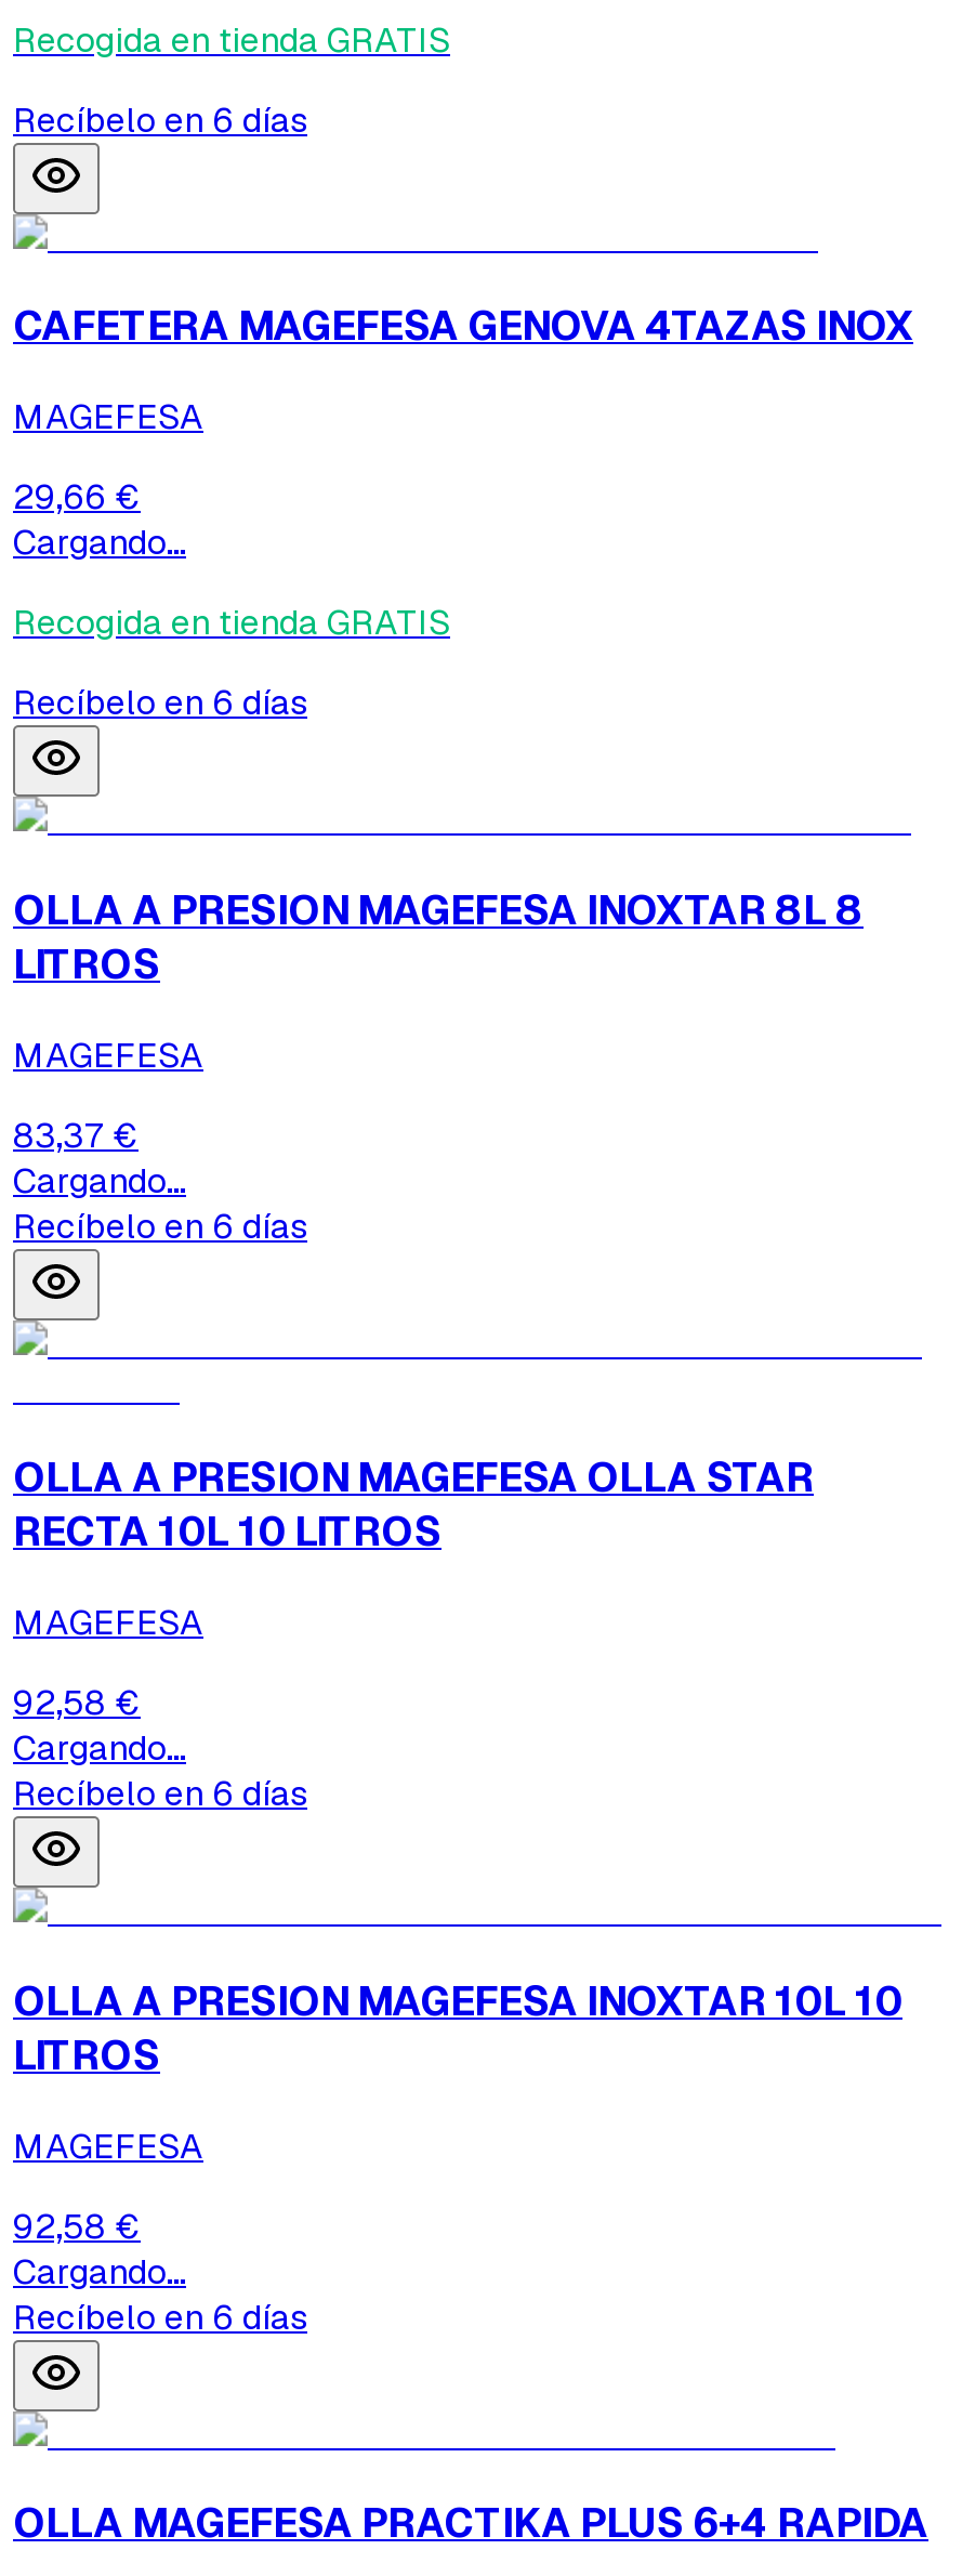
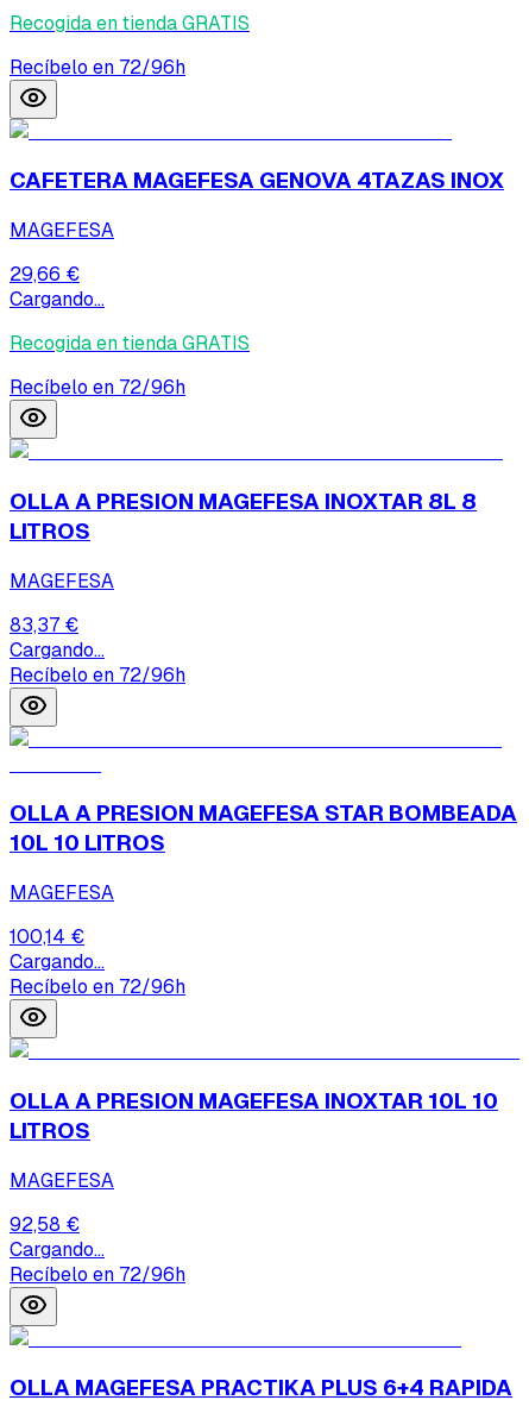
- Recíbelo en 6 días
+ Recíbelo en 72/96h

- Recíbelo en 6 días
+ Recíbelo en 72/96h

- Recíbelo en 6 días
+ Recíbelo en 72/96h

- OLLA A PRESION MAGEFESA OLLA STAR
- RECTA 10L 10 LITROS
+ OLLA A PRESION MAGEFESA STAR BOMBEADA
+ 10L 10 LITROS

- 92,58 €
+ 100,14 €

- Recíbelo en 6 días
+ Recíbelo en 72/96h

- Recíbelo en 6 días
+ Recíbelo en 72/96h
